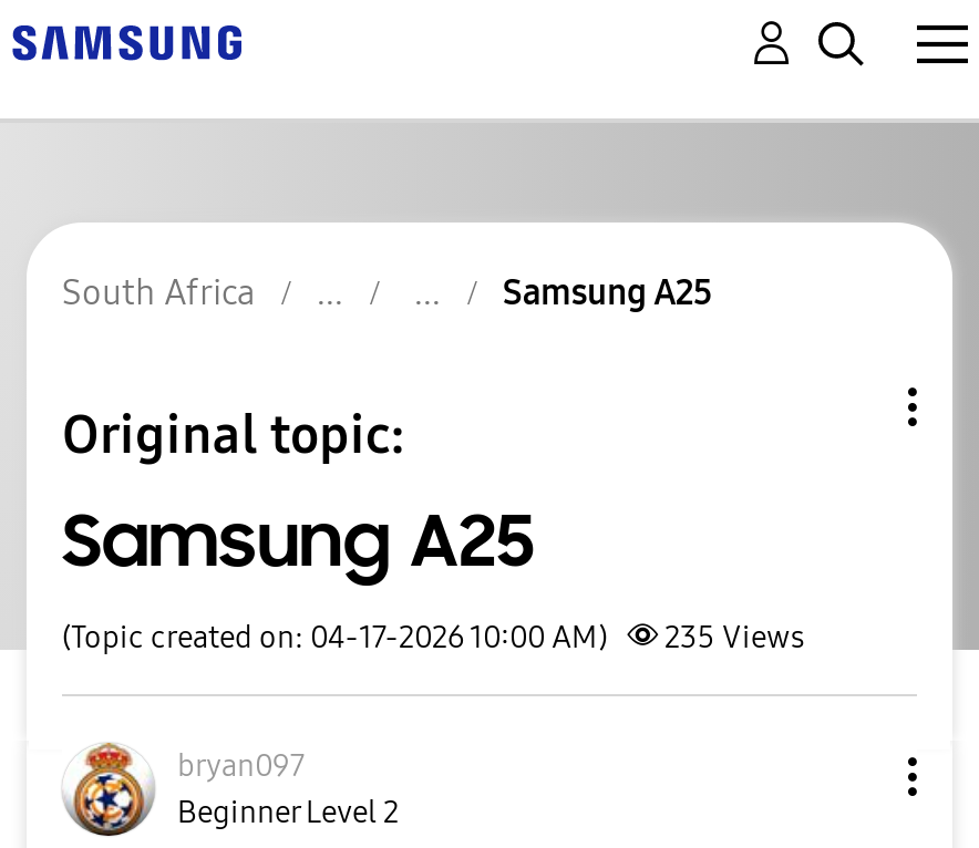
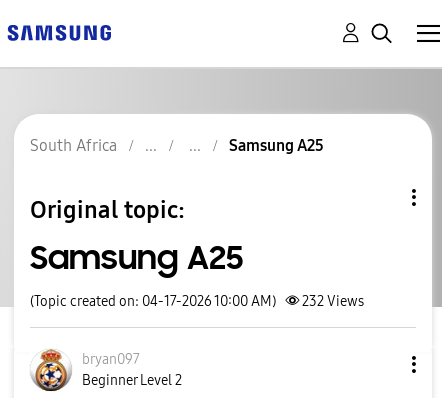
- (Topic created on: 04-17-2026 10:00 AM) 235 Views
+ (Topic created on: 04-17-2026 10:00 AM) 232 Views
